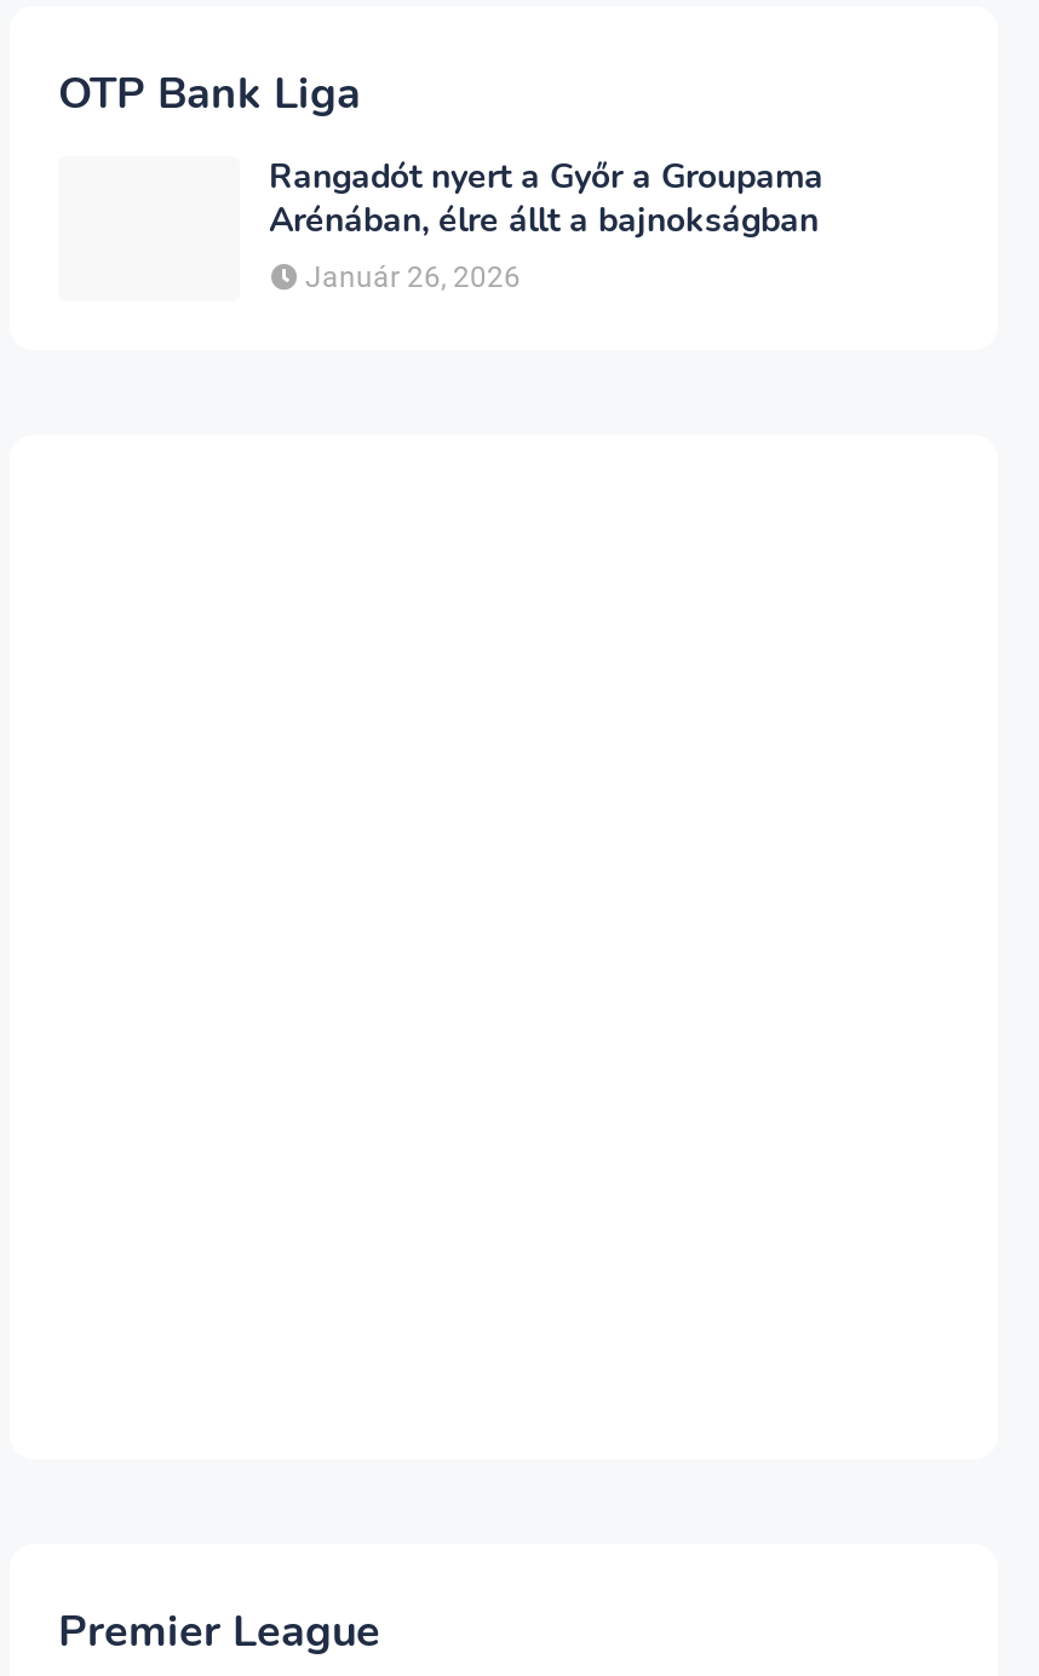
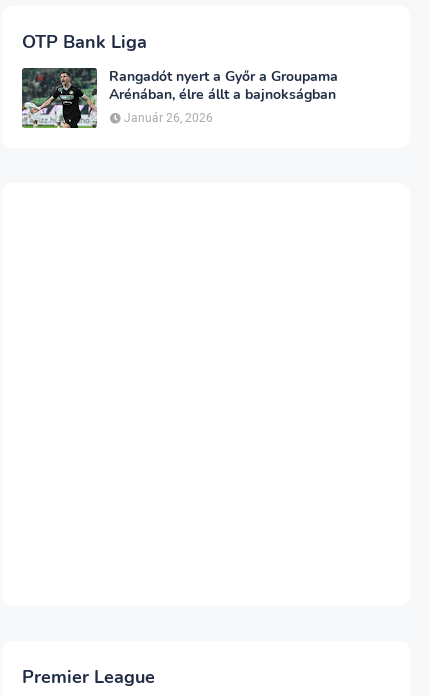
+ [image]
